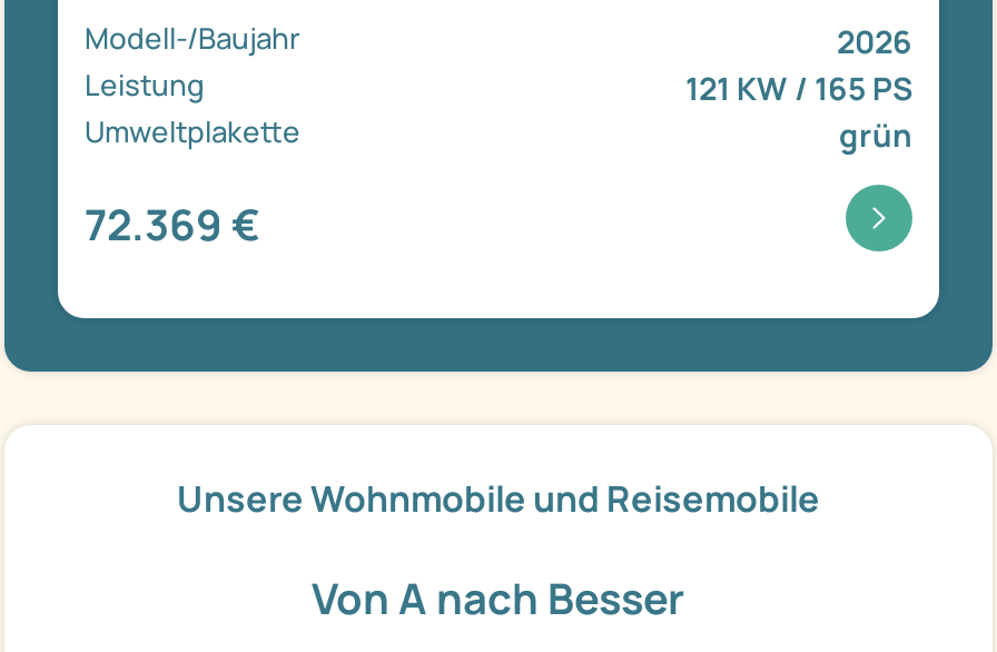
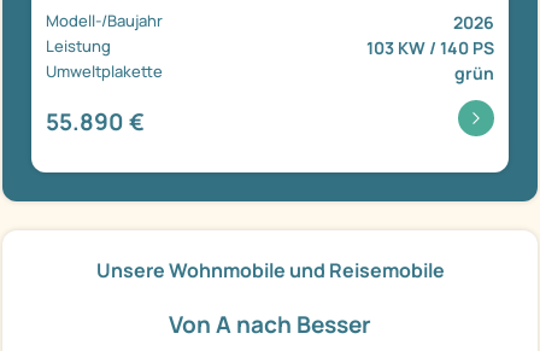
- 121 KW / 165 PS
+ 103 KW / 140 PS

- 72.369 €
+ 55.890 €
